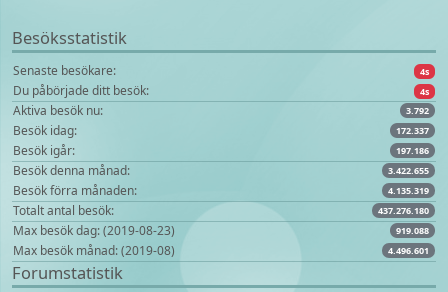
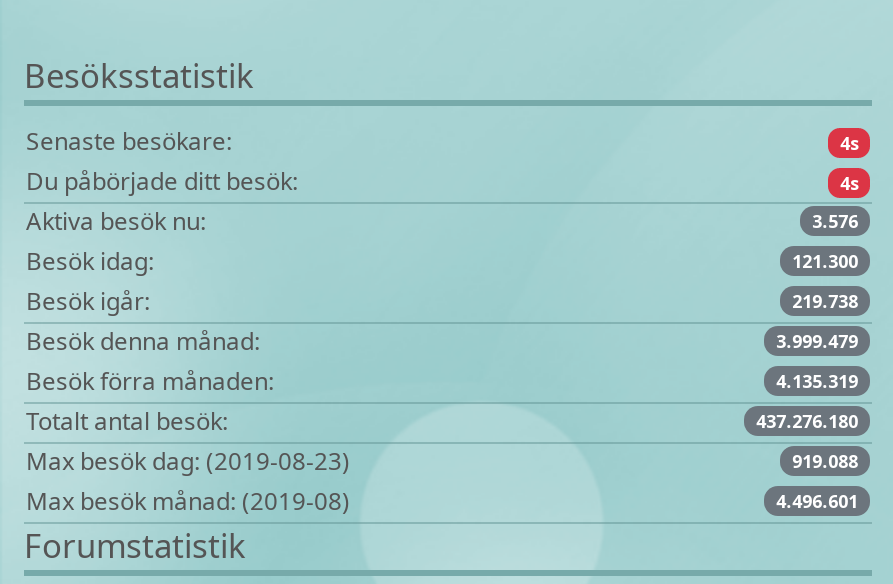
- 3.792
+ 3.576

- 172.337
+ 121.300

- 197.186
+ 219.738

- 3.422.655
+ 3.999.479
